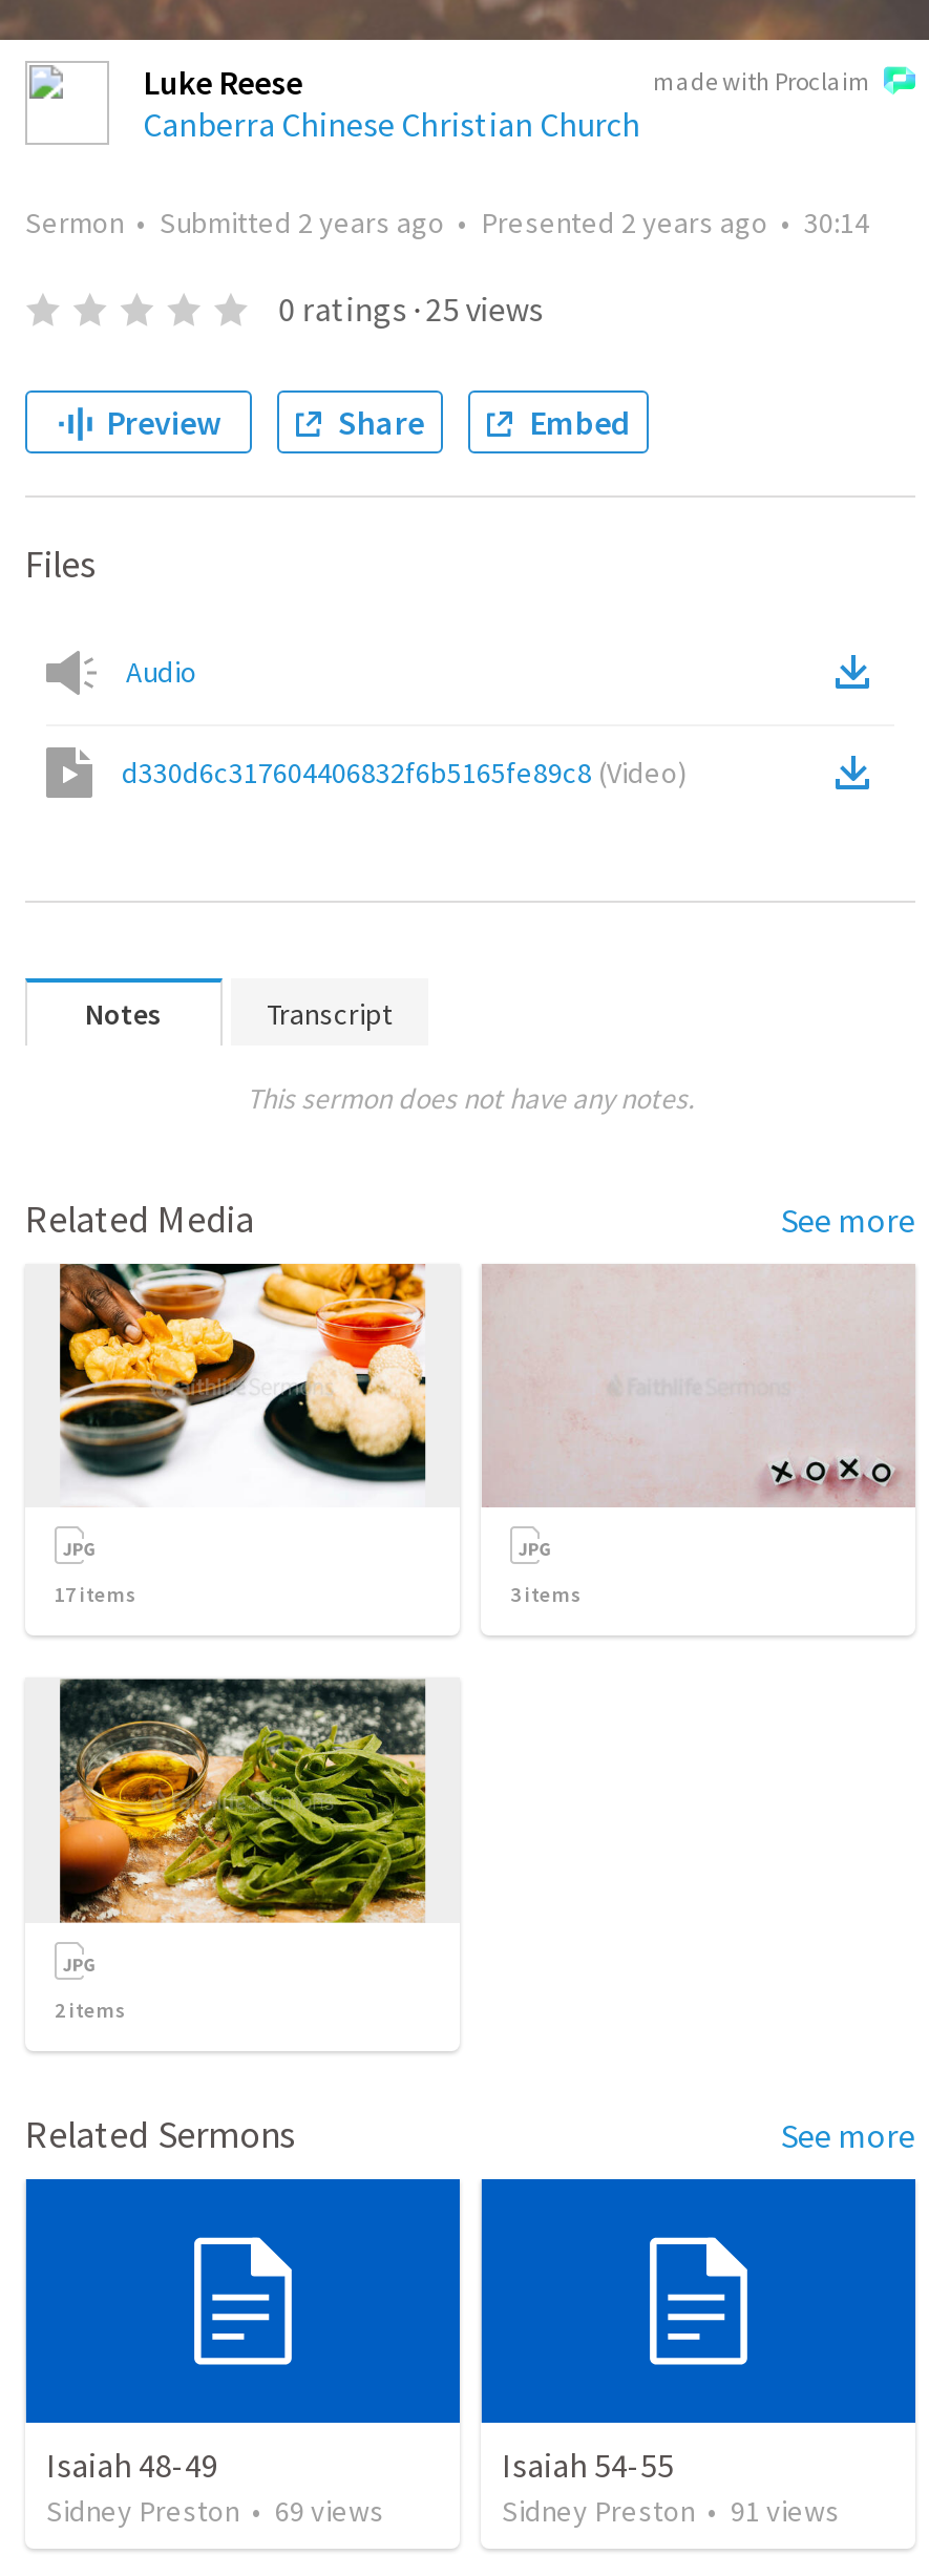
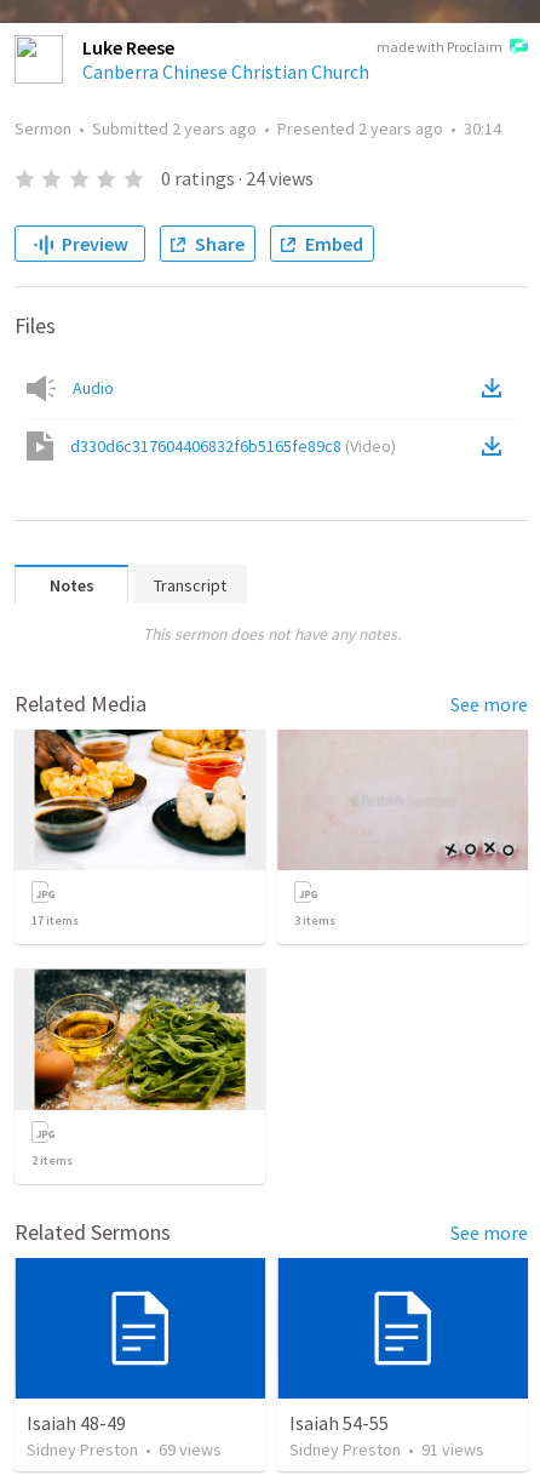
- 0 ratings · 25 views
+ 0 ratings · 24 views
